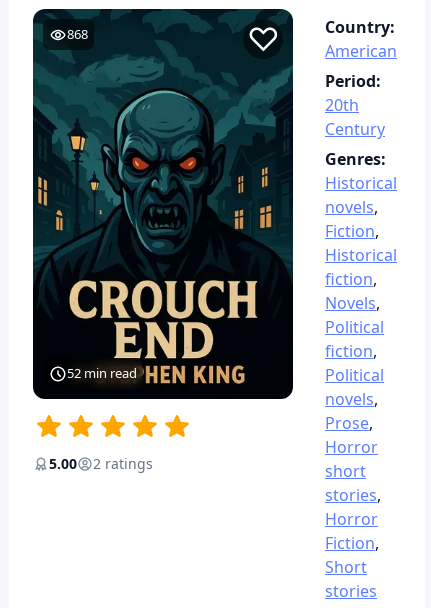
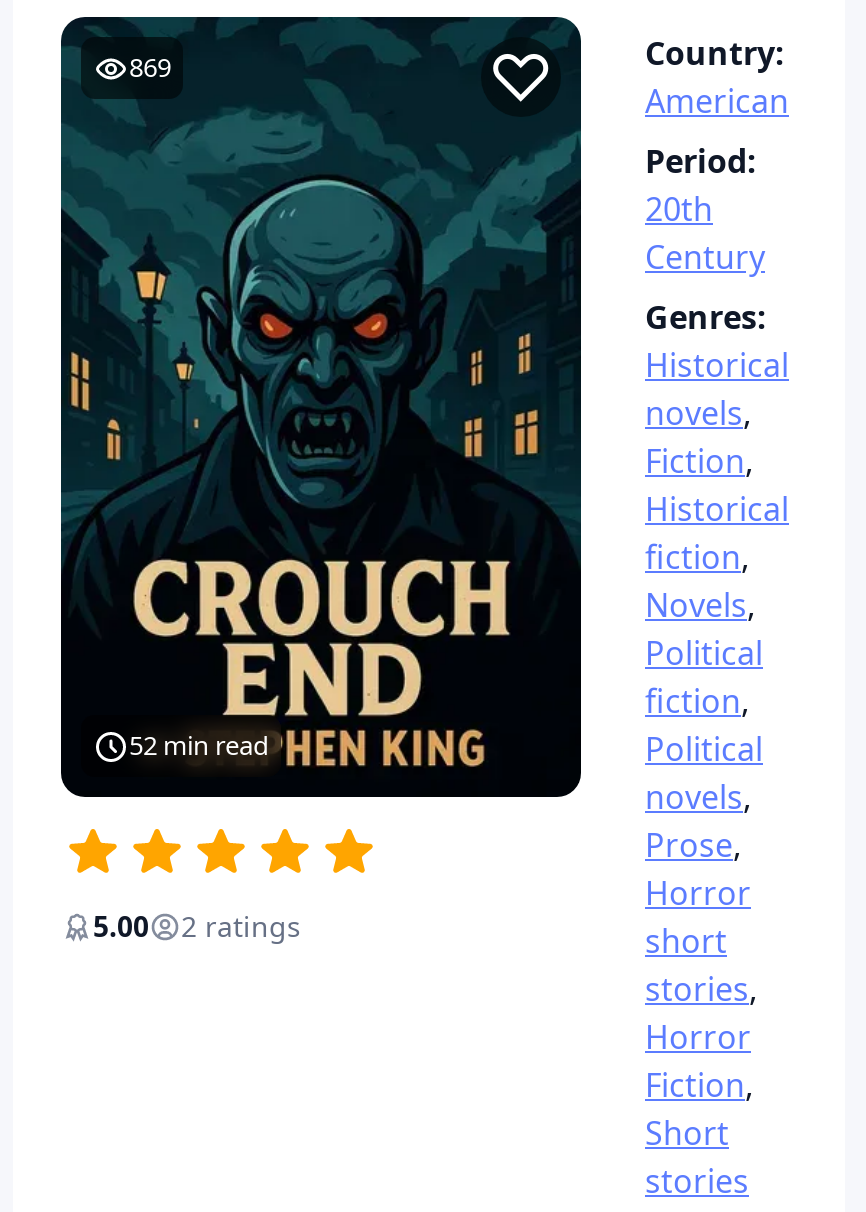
- 868
+ 869
